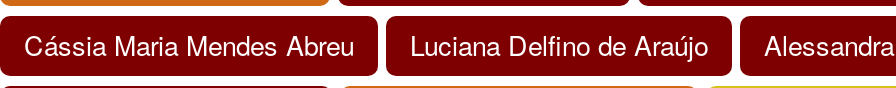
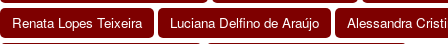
- Cássia Maria Mendes Abreu
+ Renata Lopes Teixeira
